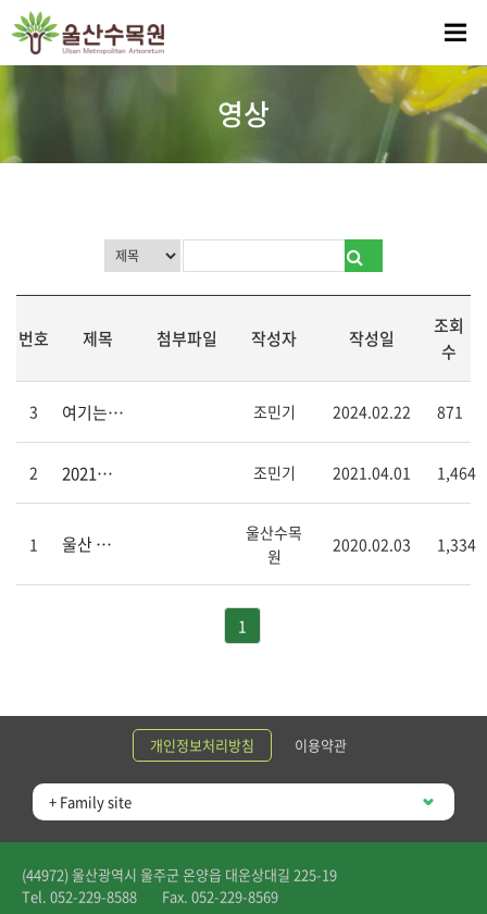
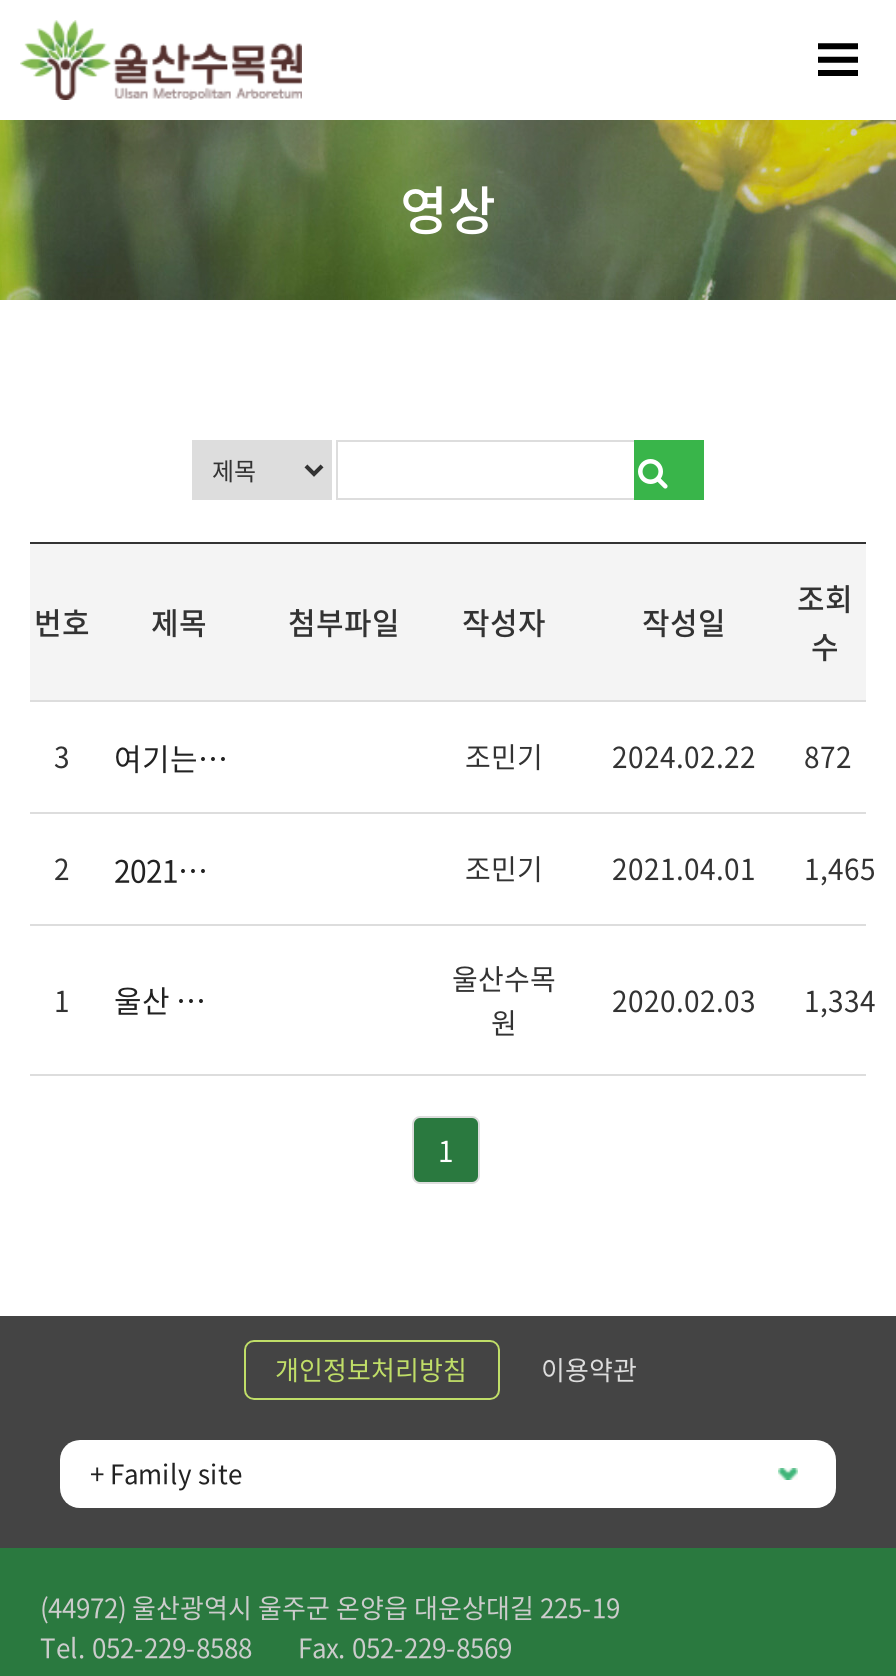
- 조민기 2024.02.22 871
+ 조민기 2024.02.22 872

- 조민기 2021.04.01 1,464
+ 조민기 2021.04.01 1,465
